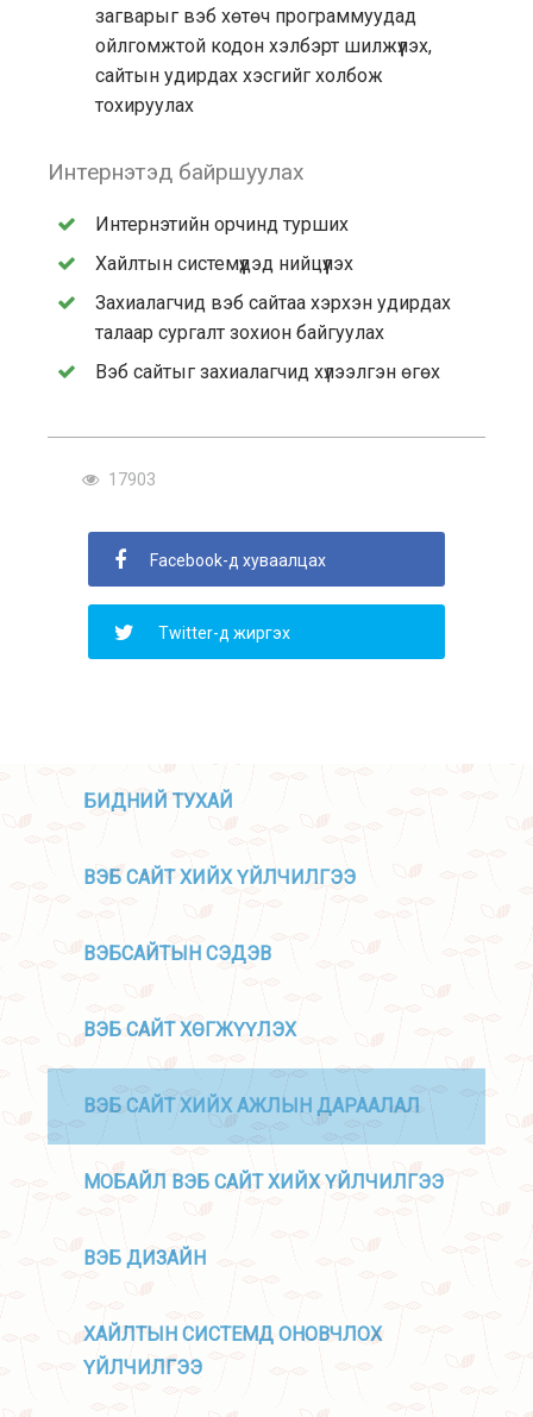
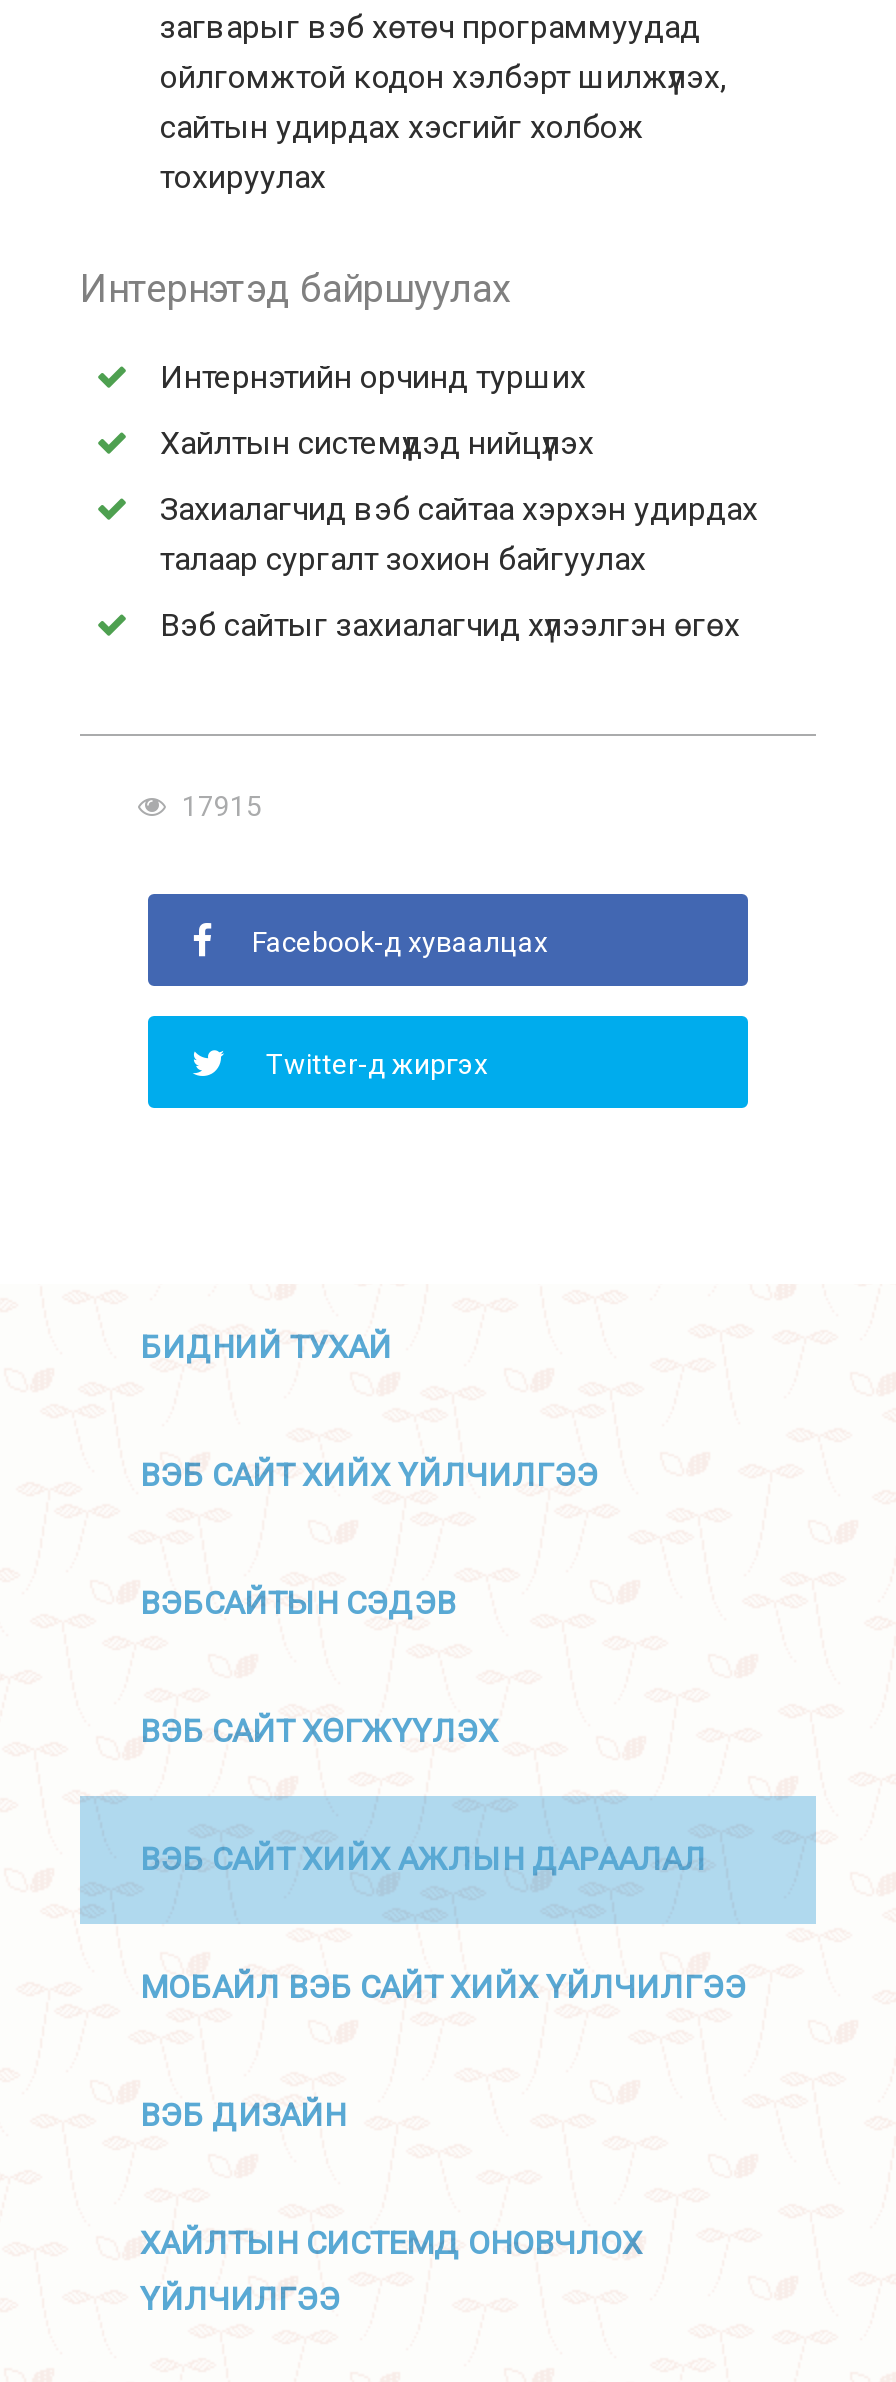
- 17903
+ 17915
